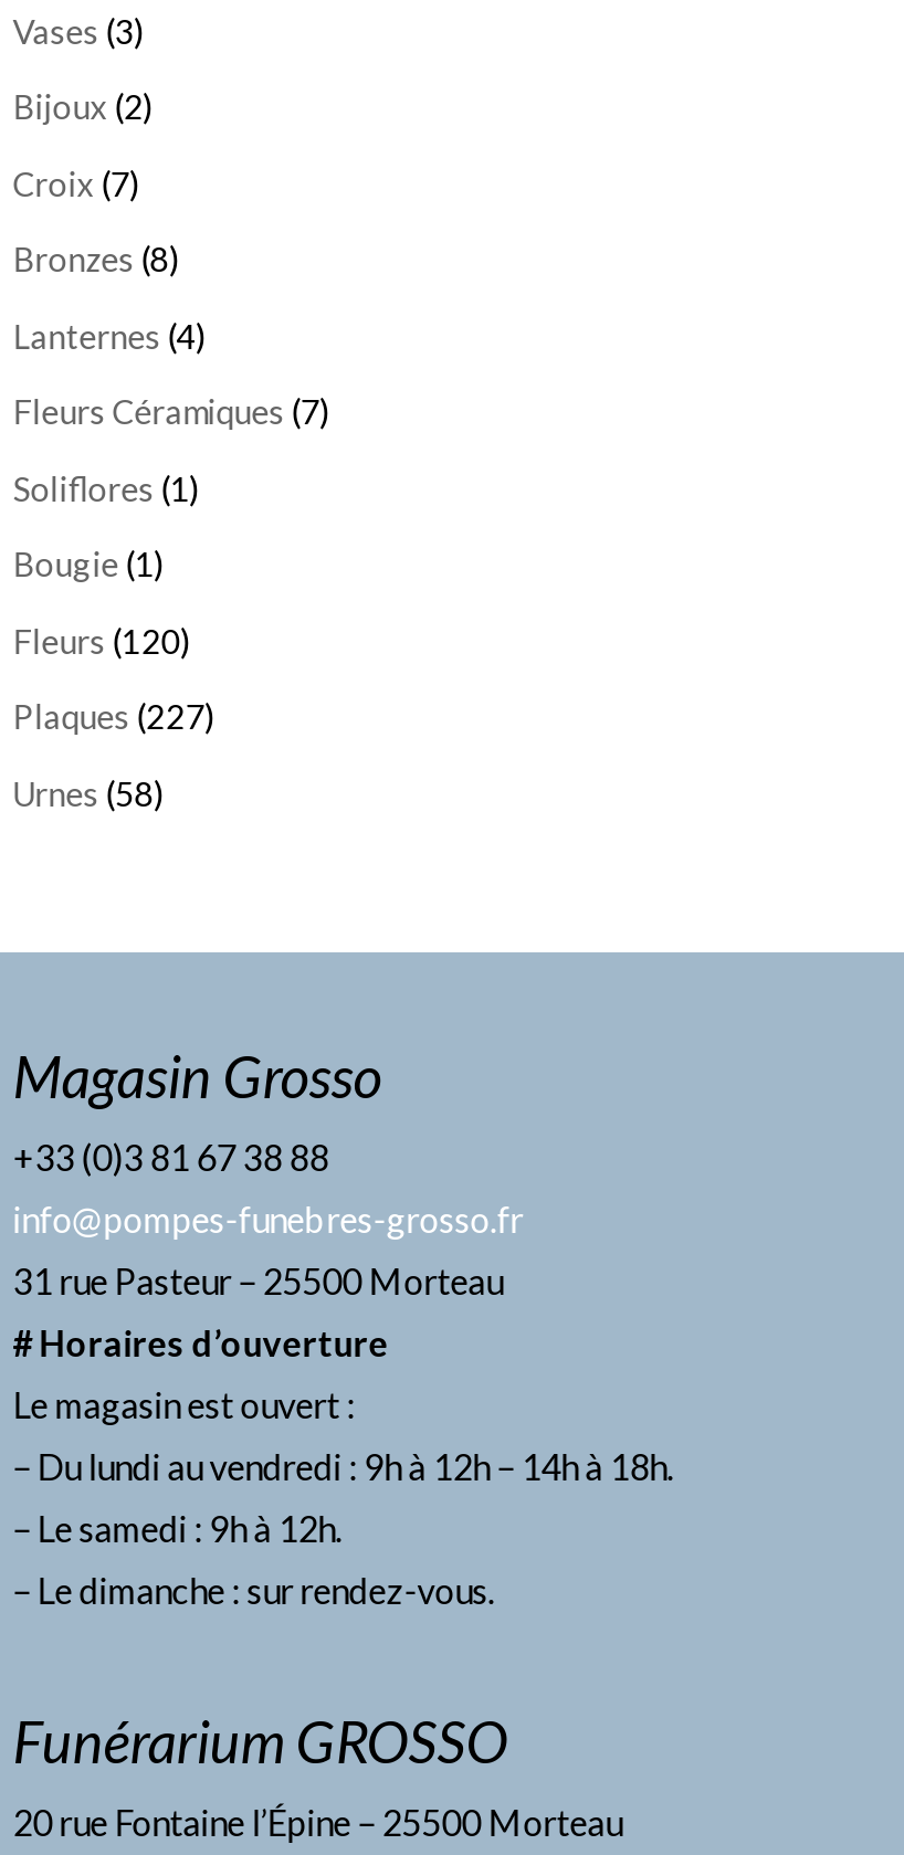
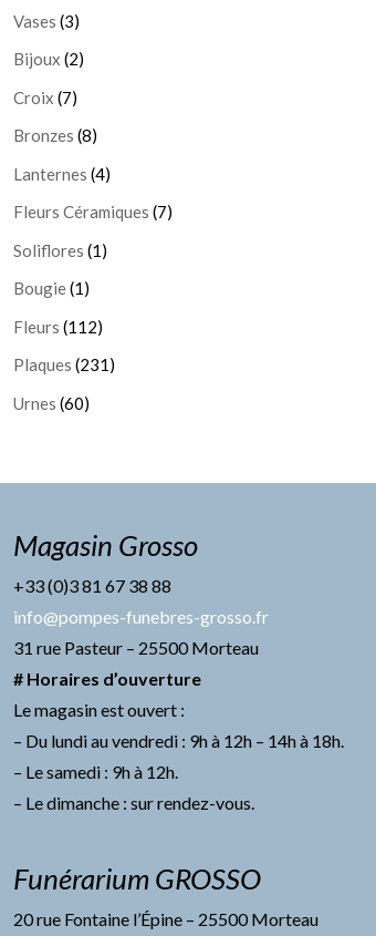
- Fleurs (120)
+ Fleurs (112)

- Plaques (227)
+ Plaques (231)

- Urnes (58)
+ Urnes (60)
